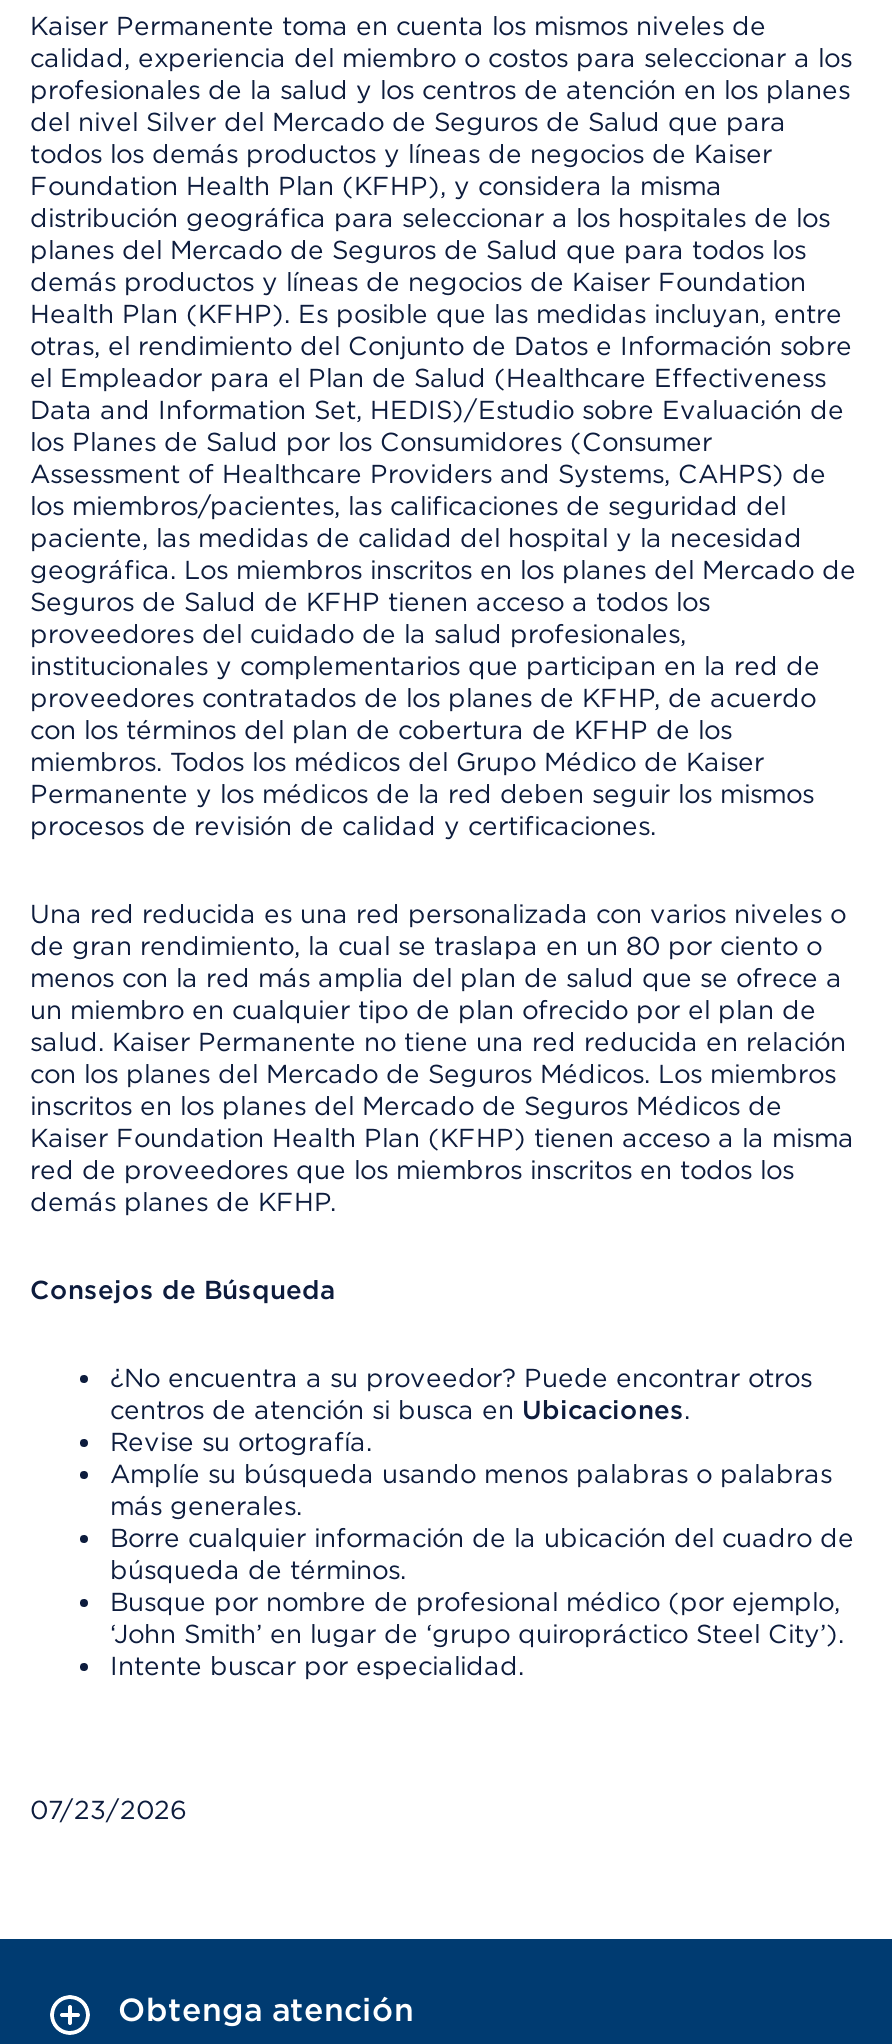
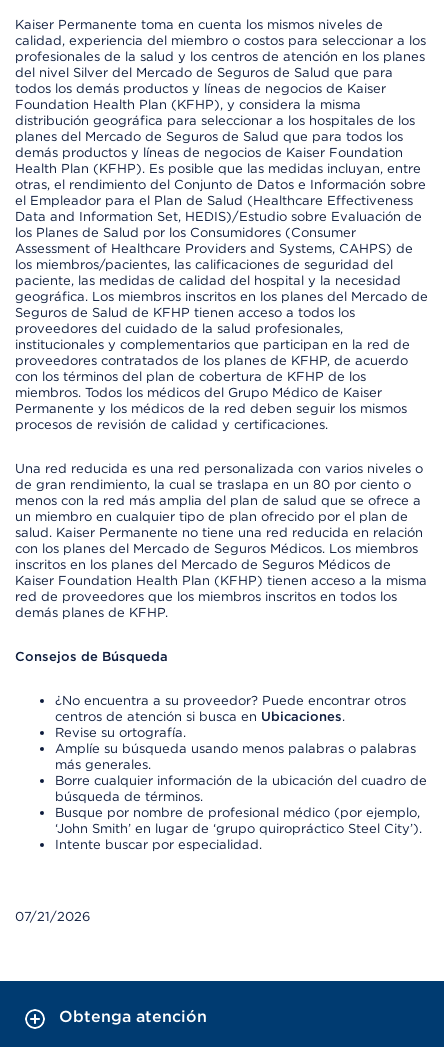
- 07/23/2026
+ 07/21/2026
